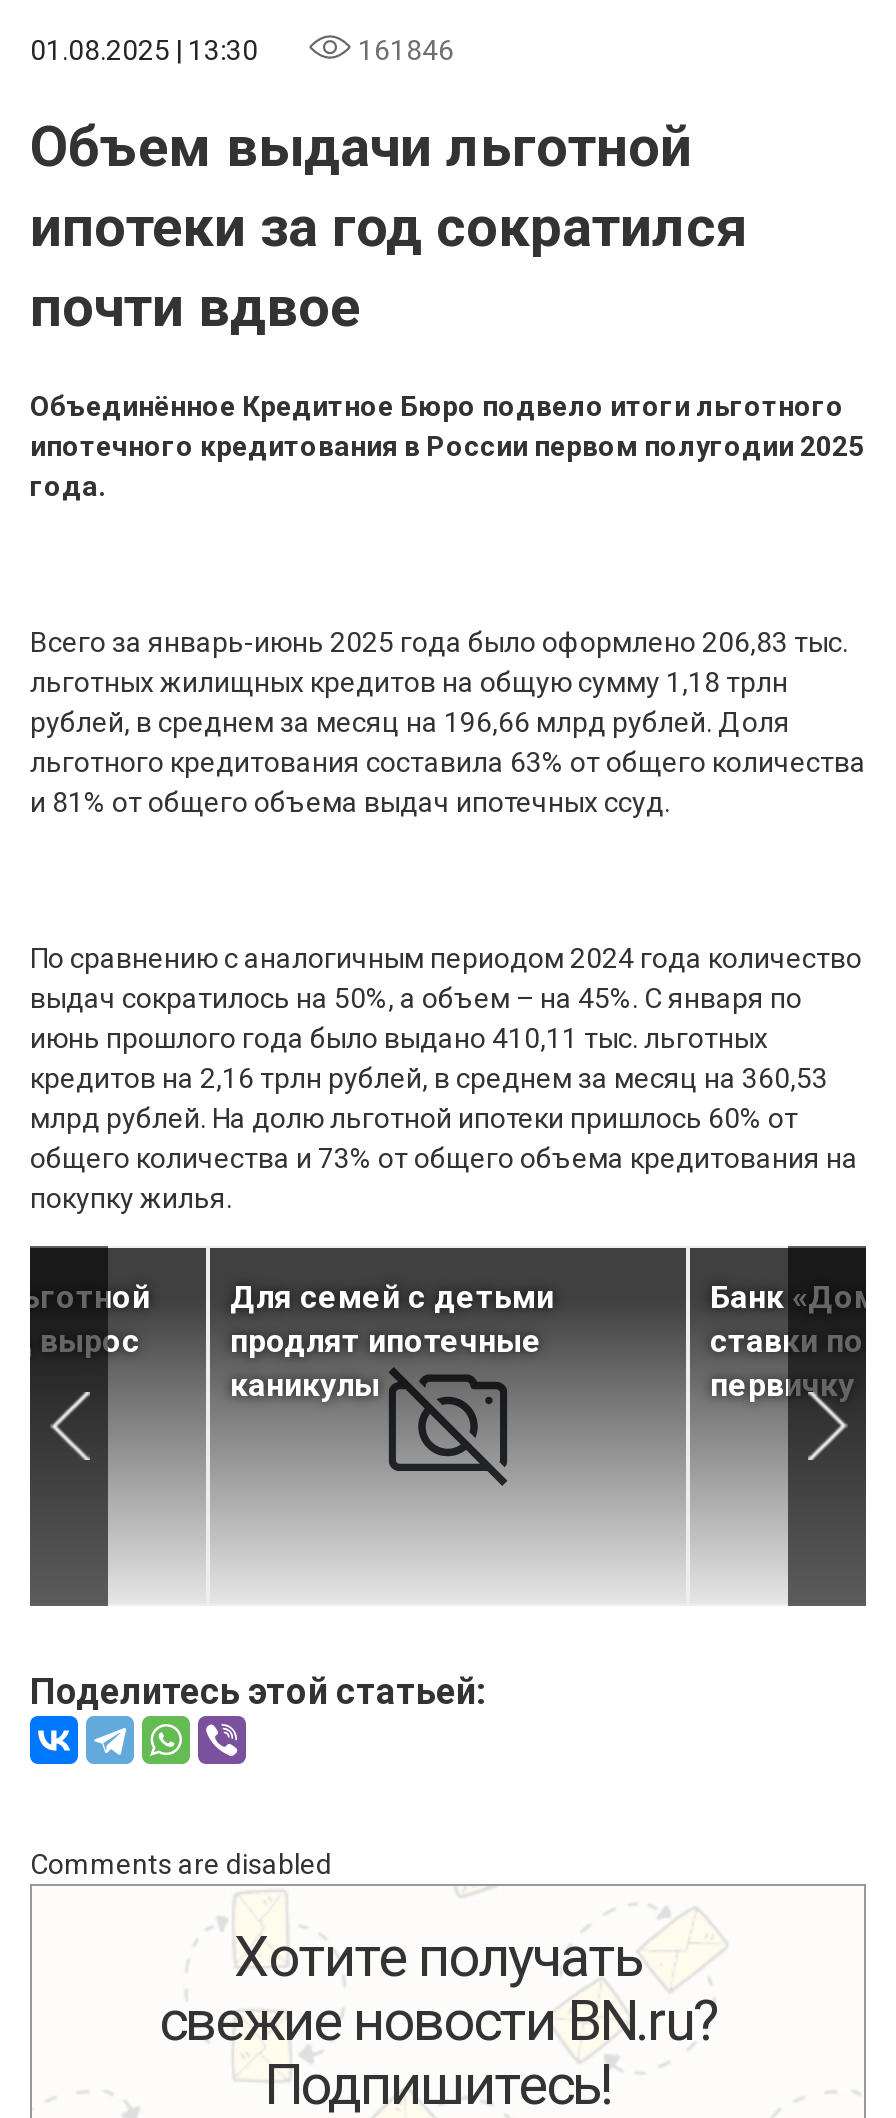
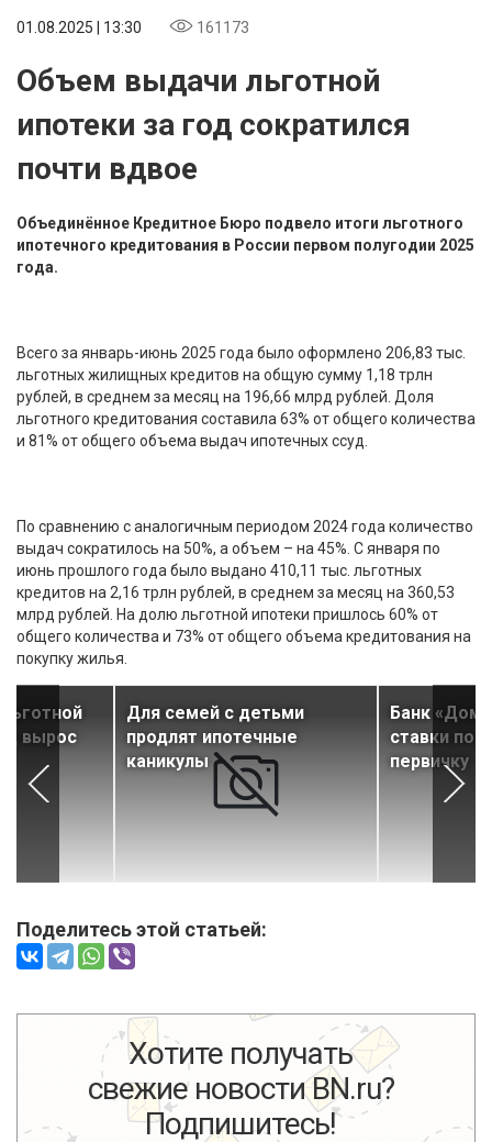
- 161846
+ 161173

- Comments are disabled
